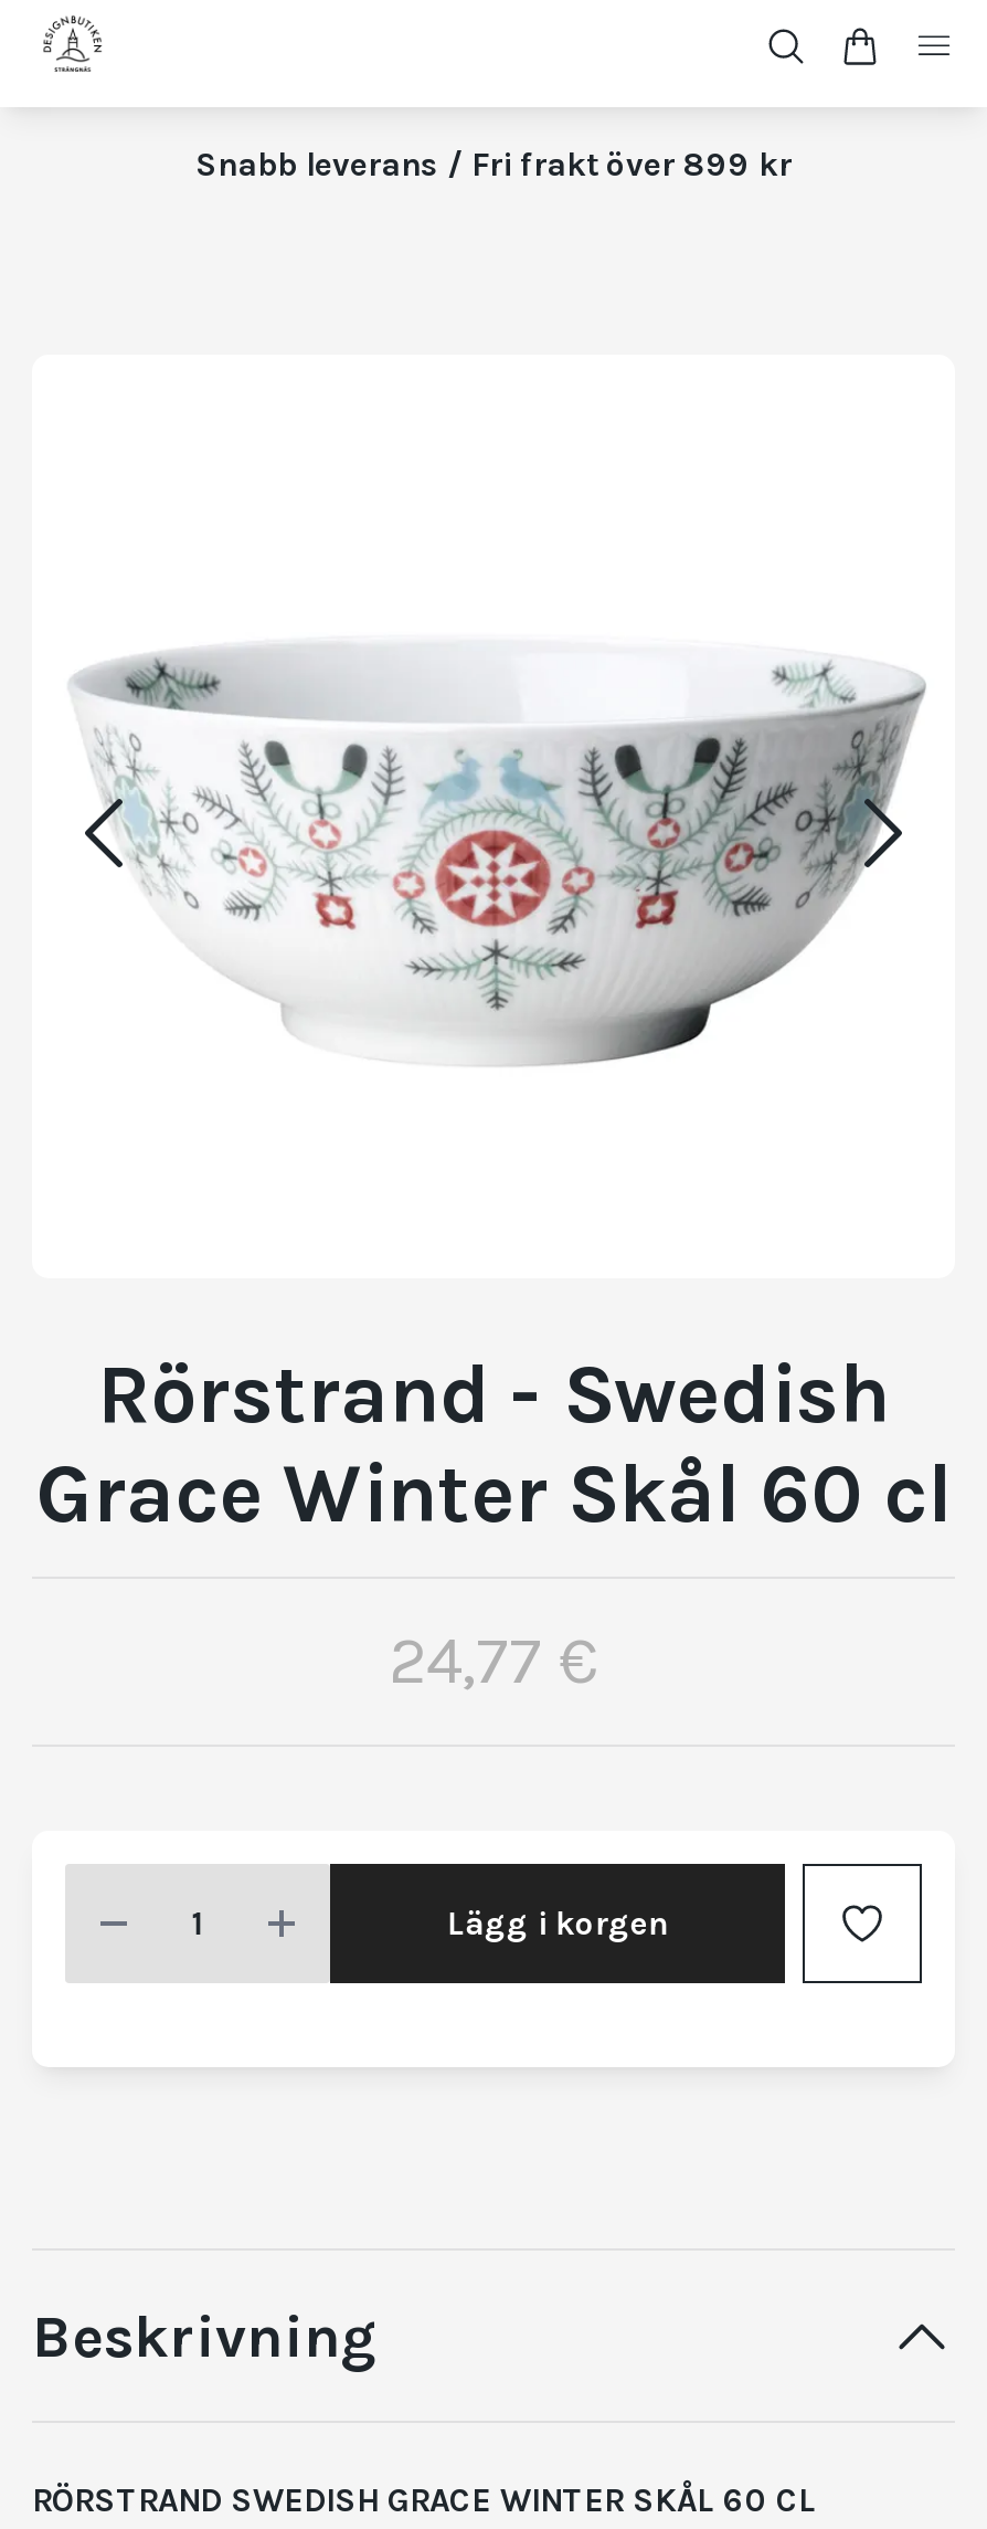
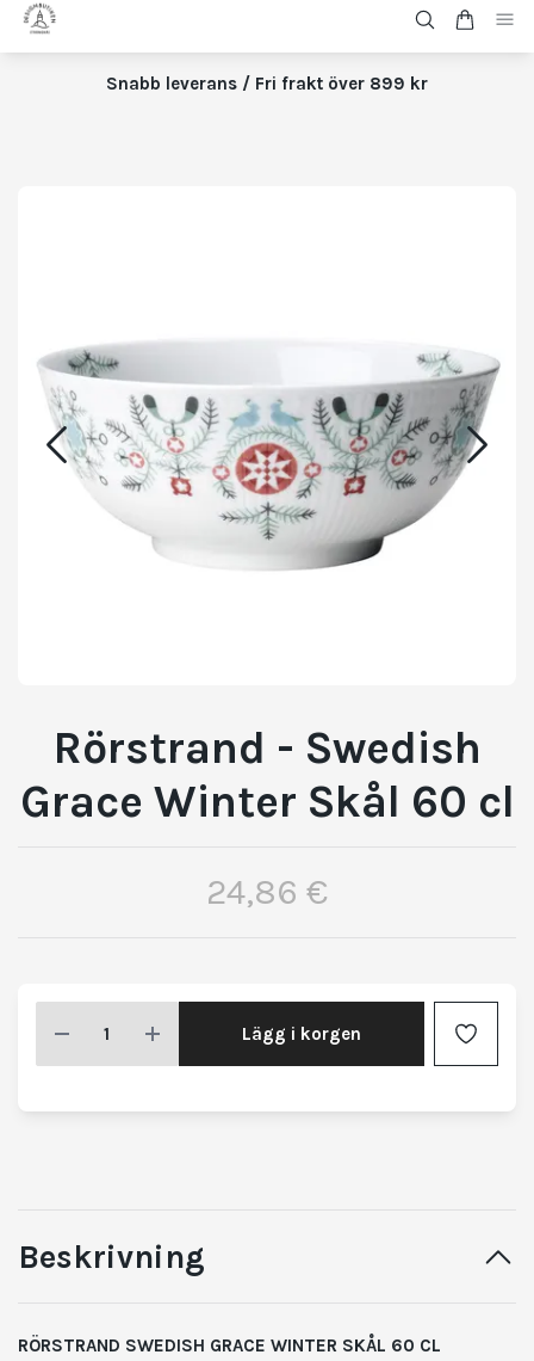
- 24,77 €
+ 24,86 €
